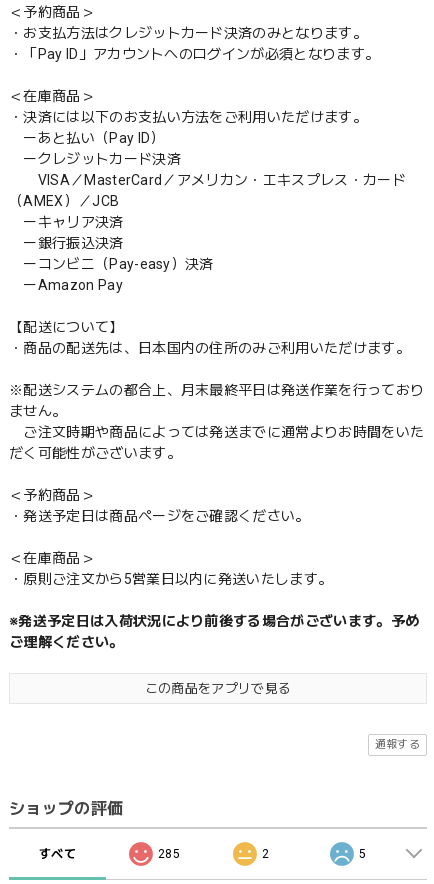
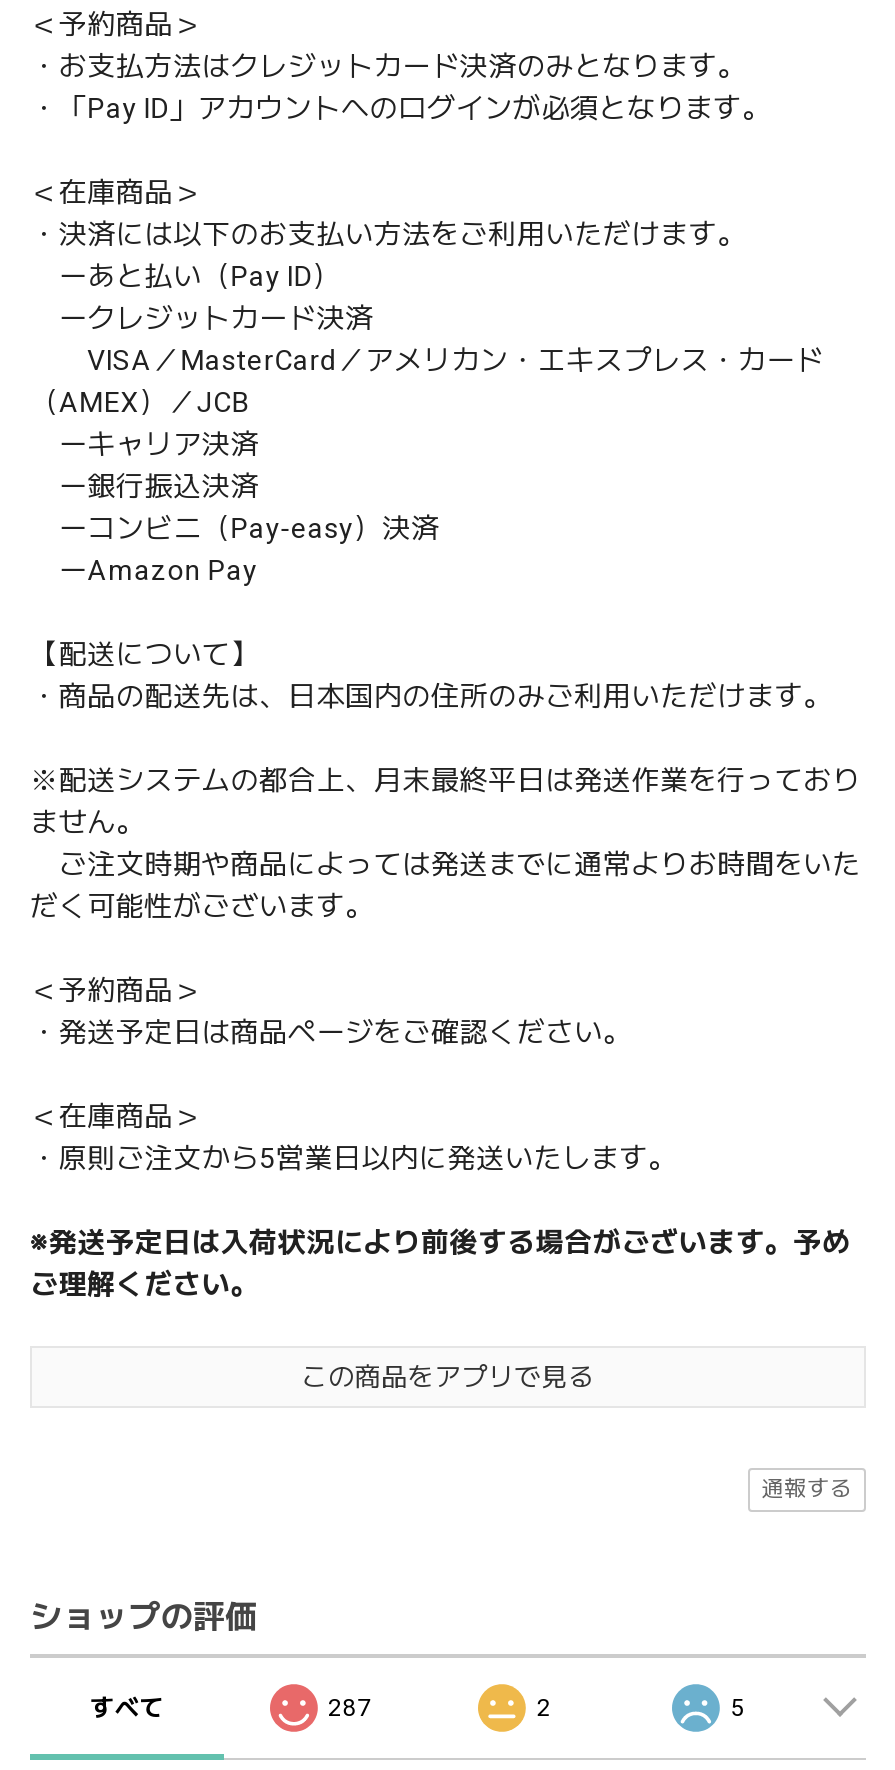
- 285
+ 287
